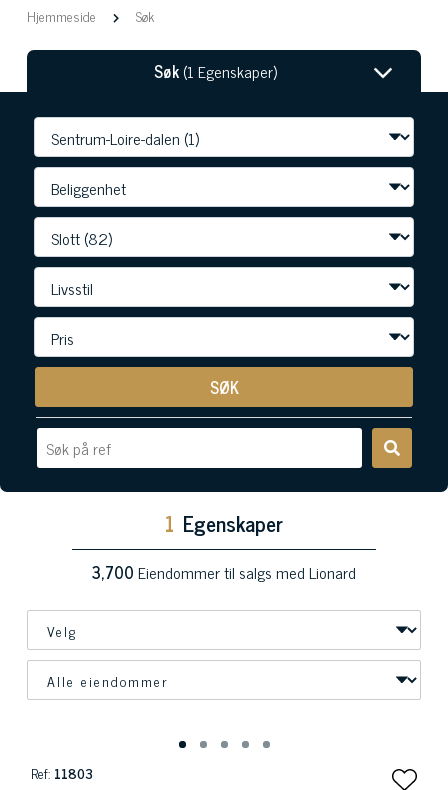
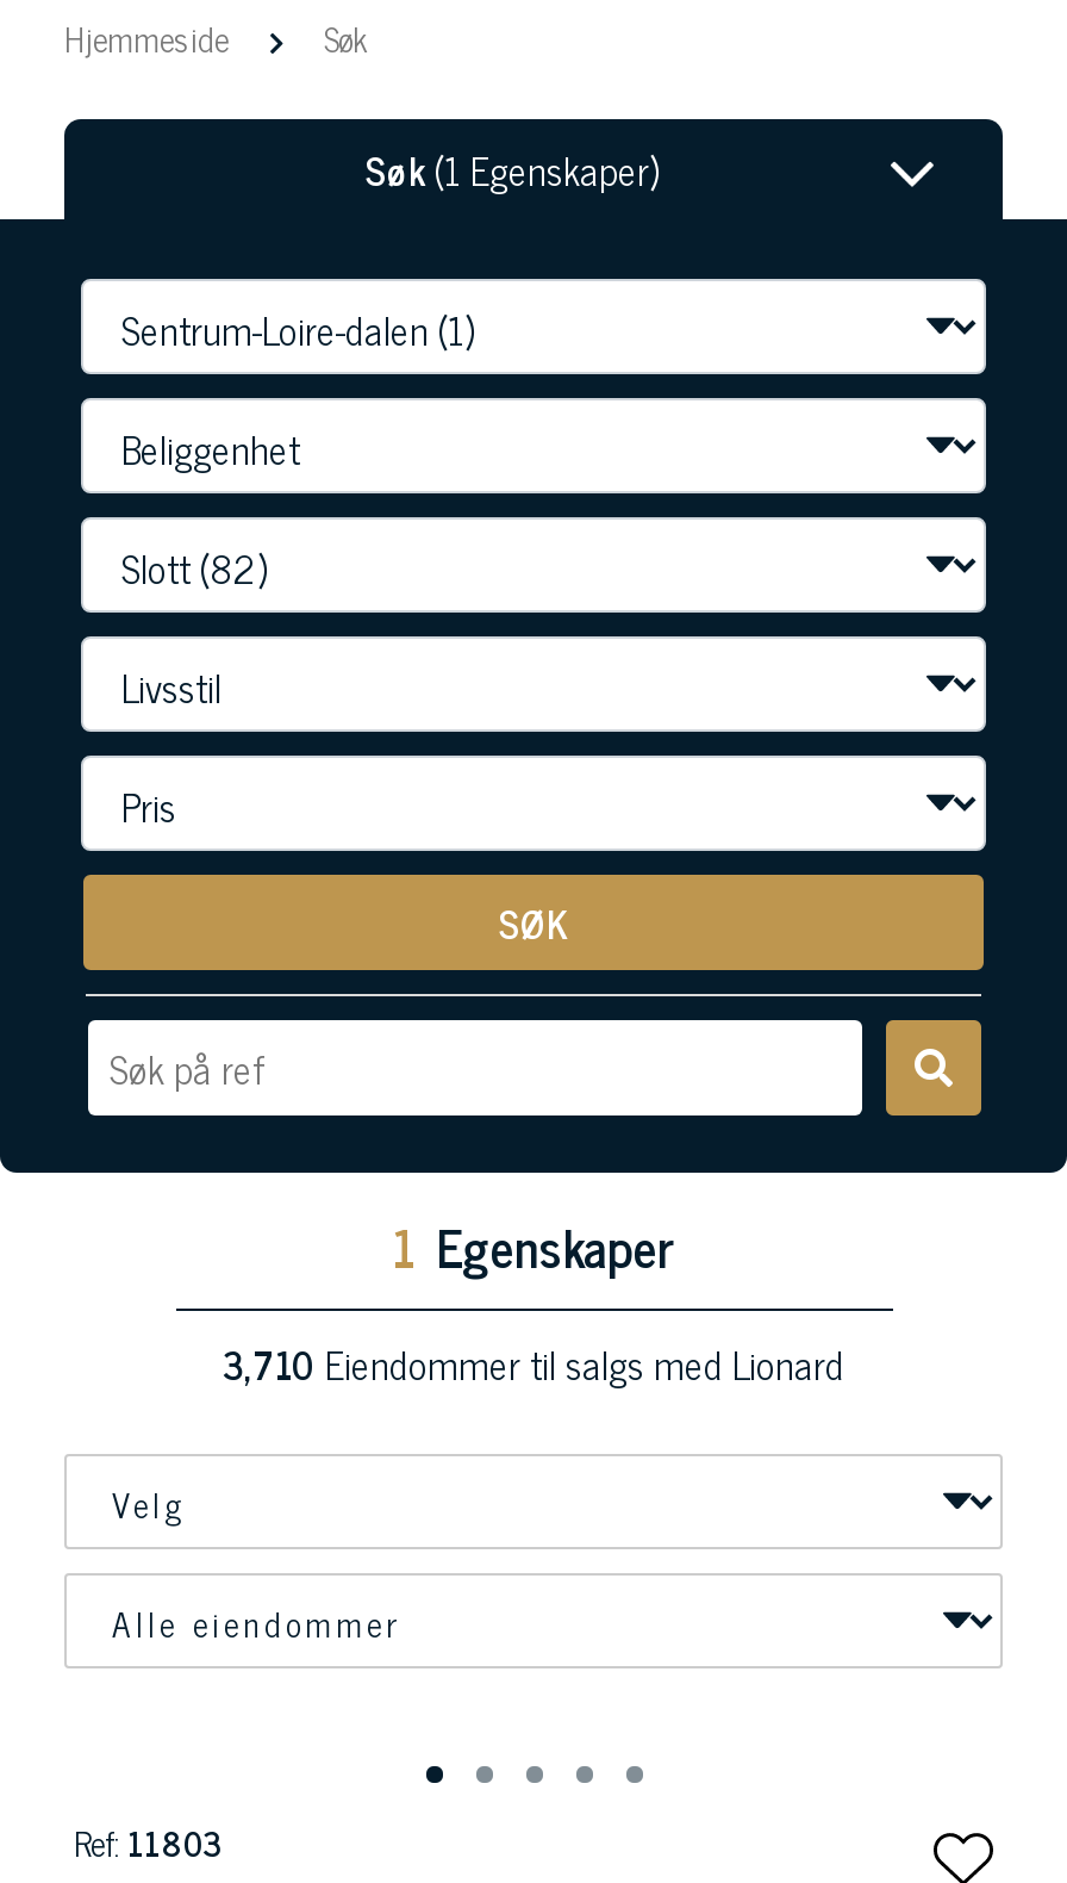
- 3,700 Eiendommer til salgs med Lionard
+ 3,710 Eiendommer til salgs med Lionard
